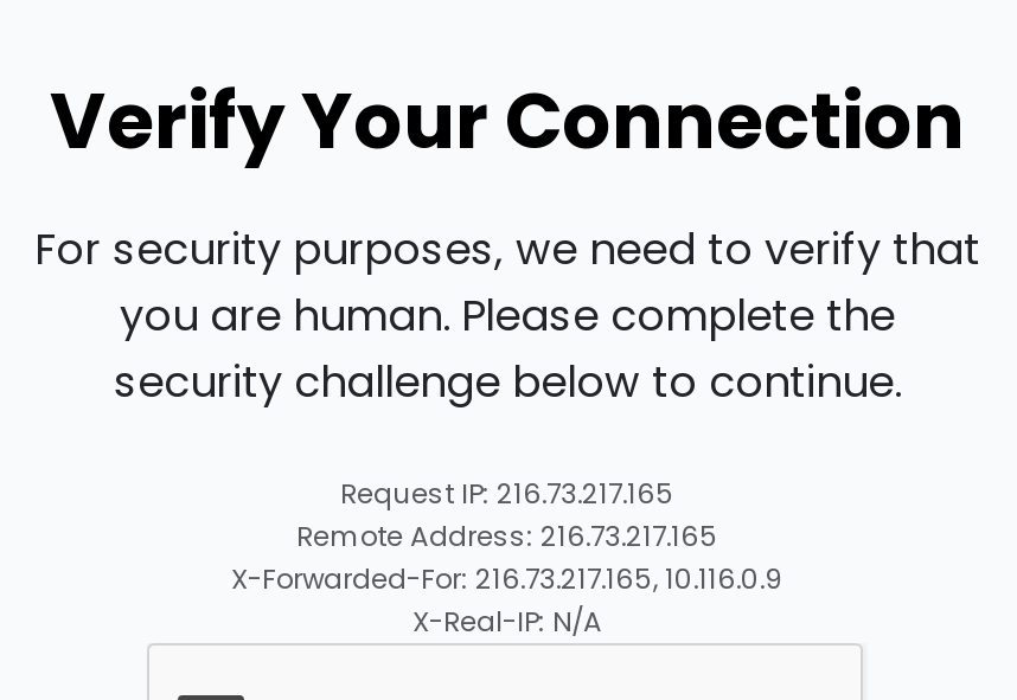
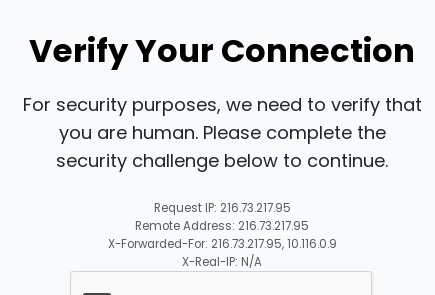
- Request IP: 216.73.217.165
+ Request IP: 216.73.217.95

- Remote Address: 216.73.217.165
+ Remote Address: 216.73.217.95

- X-Forwarded-For: 216.73.217.165, 10.116.0.9
+ X-Forwarded-For: 216.73.217.95, 10.116.0.9
